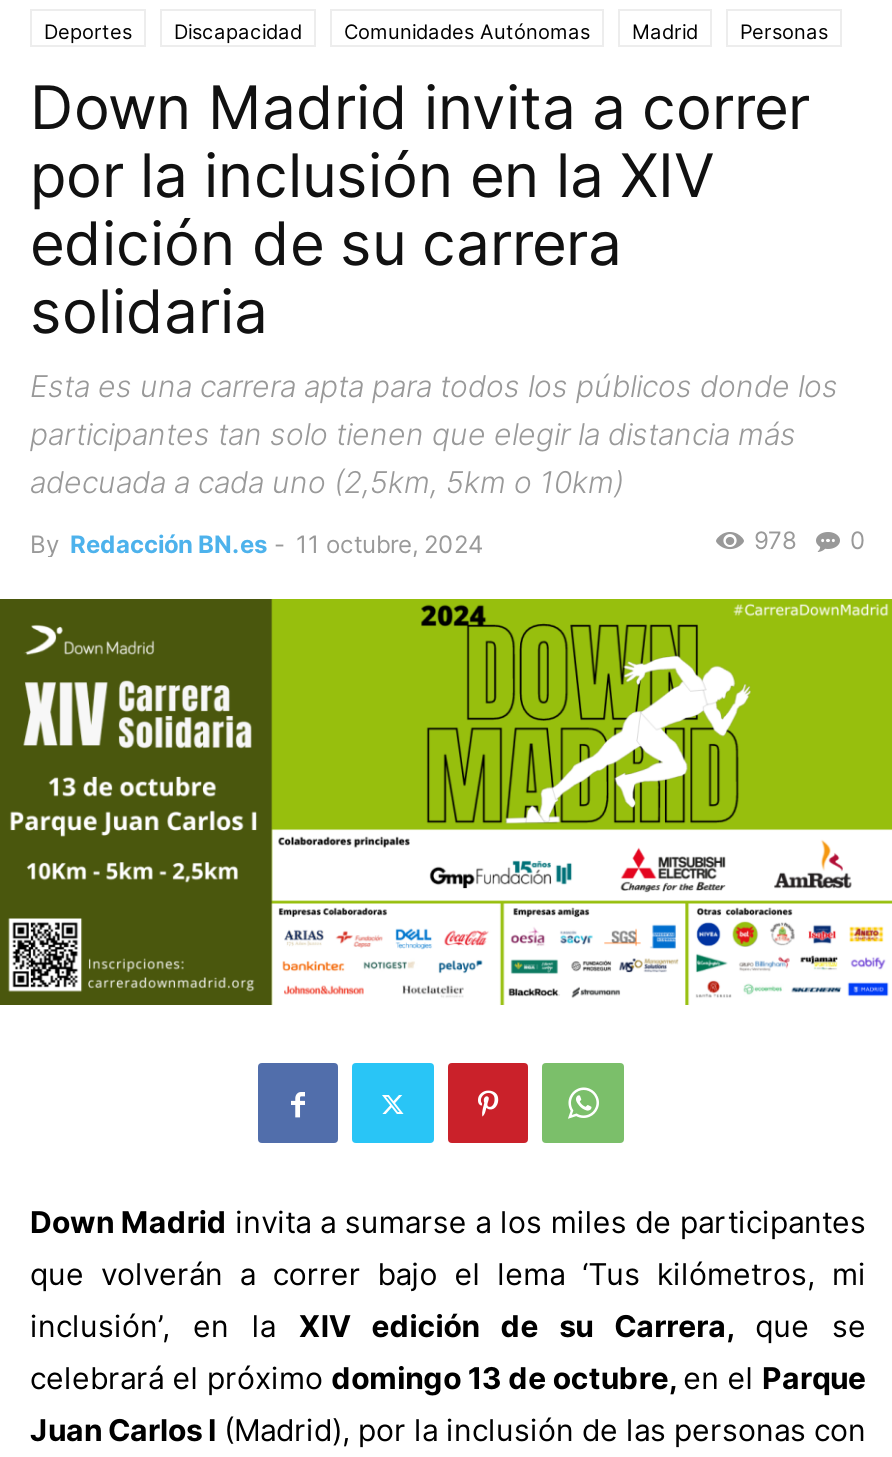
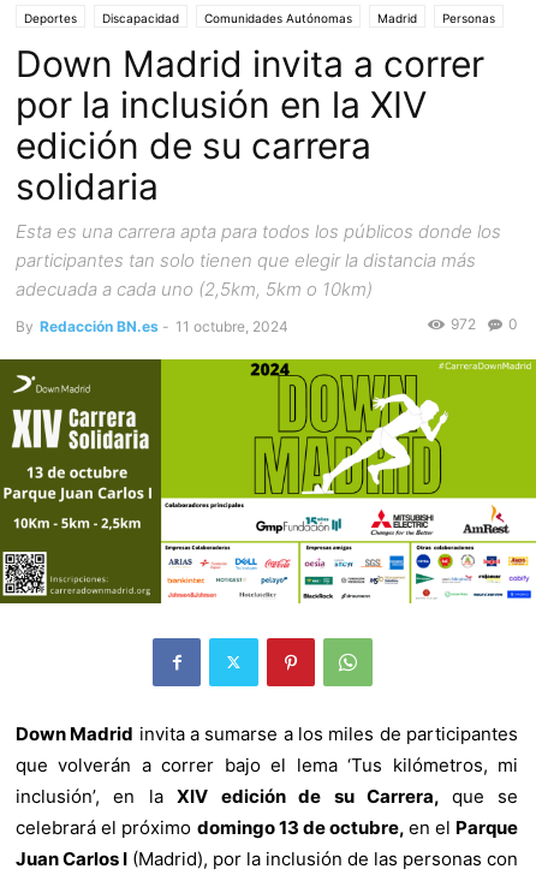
- 978 0
+ 972 0
